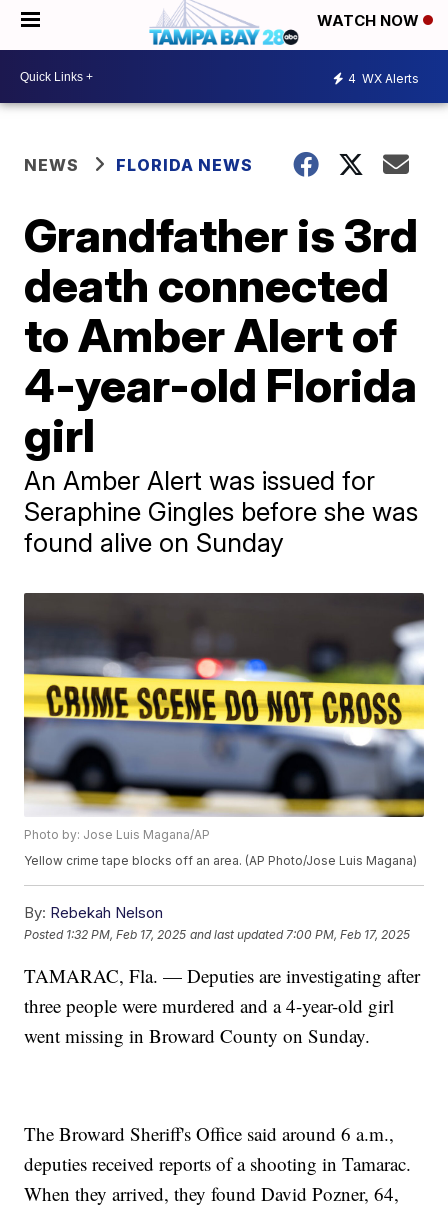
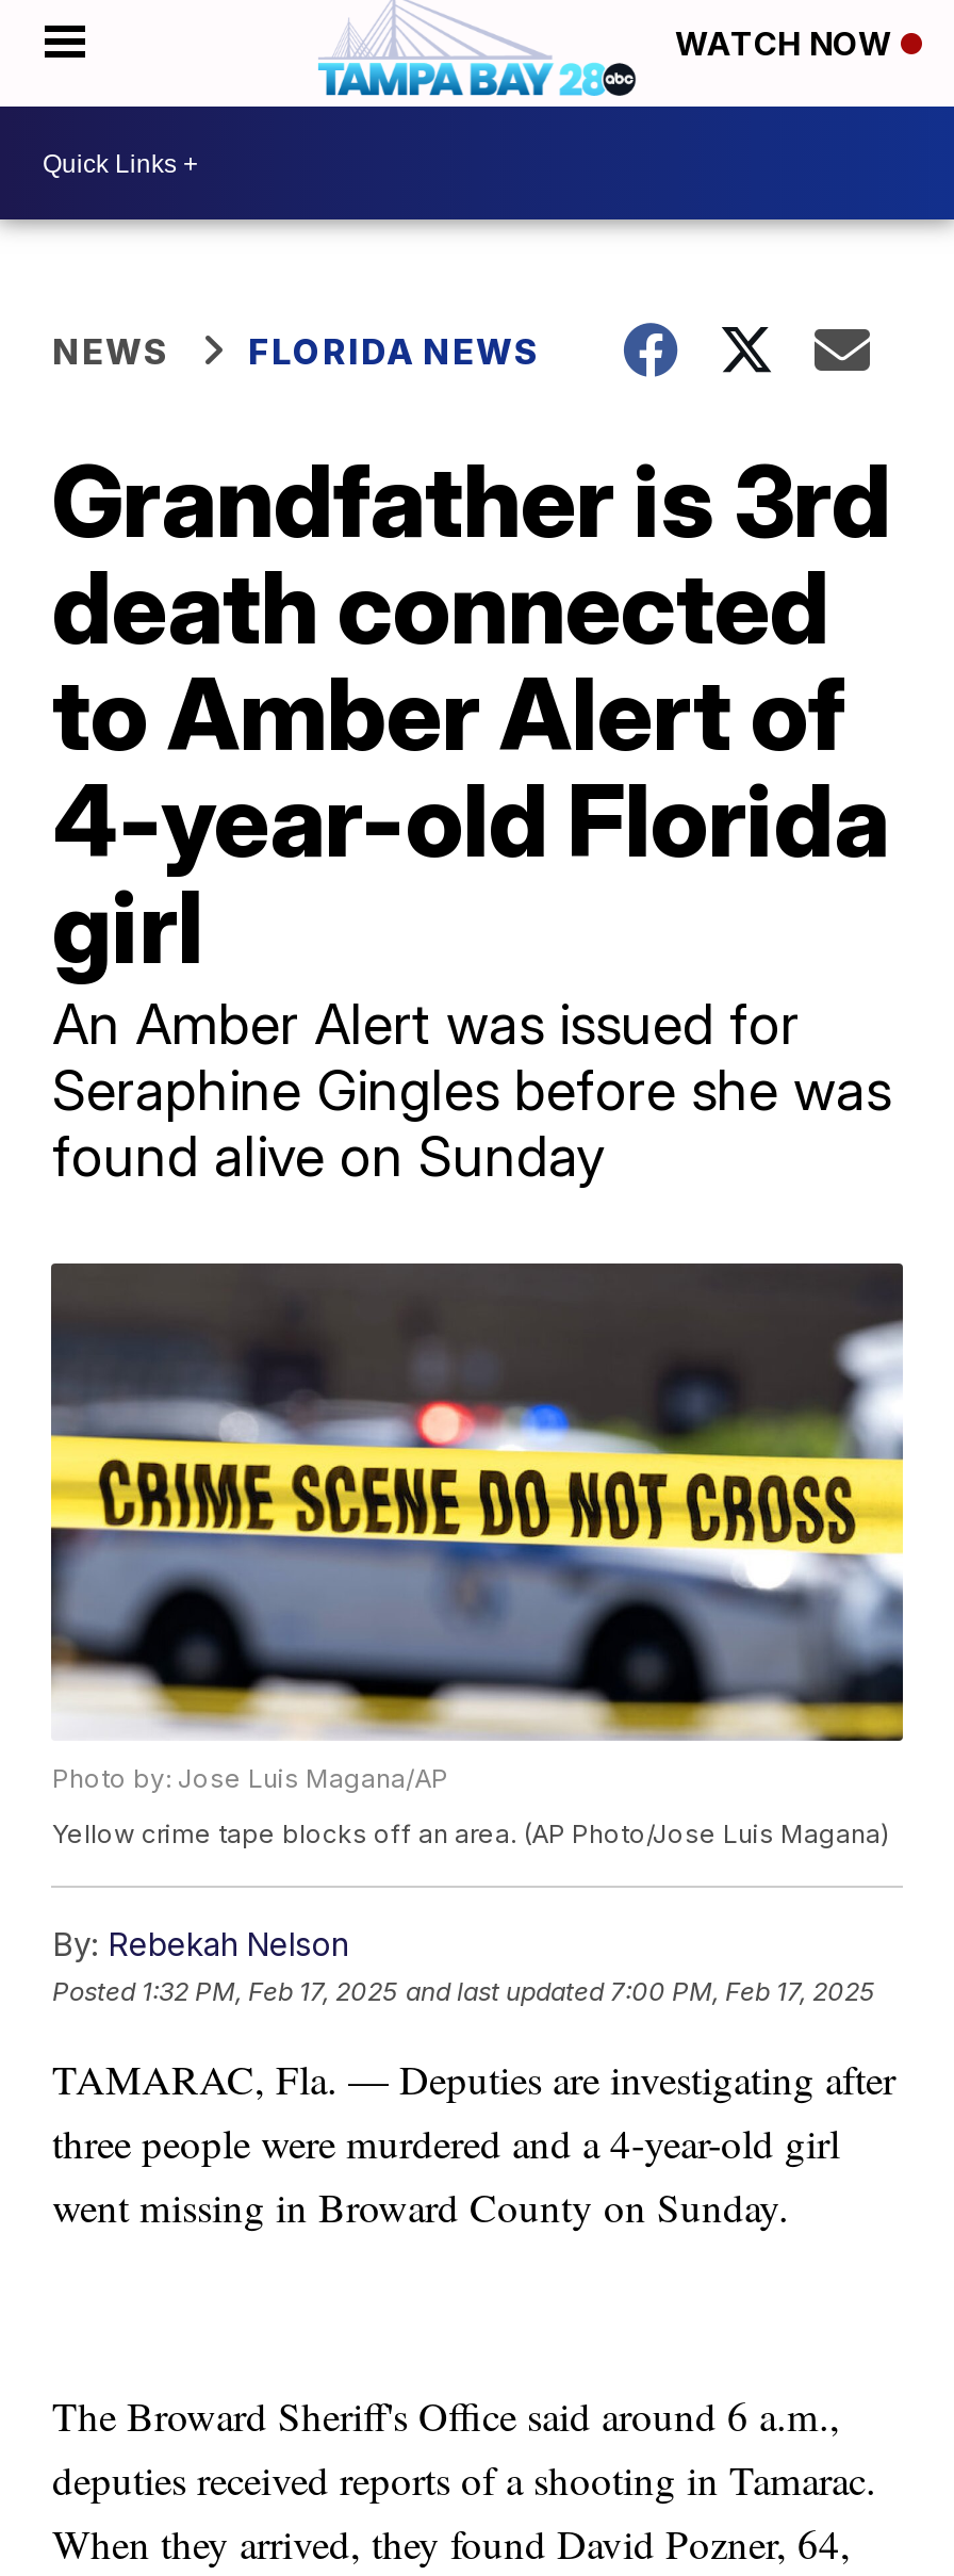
- 4 WX Alerts
